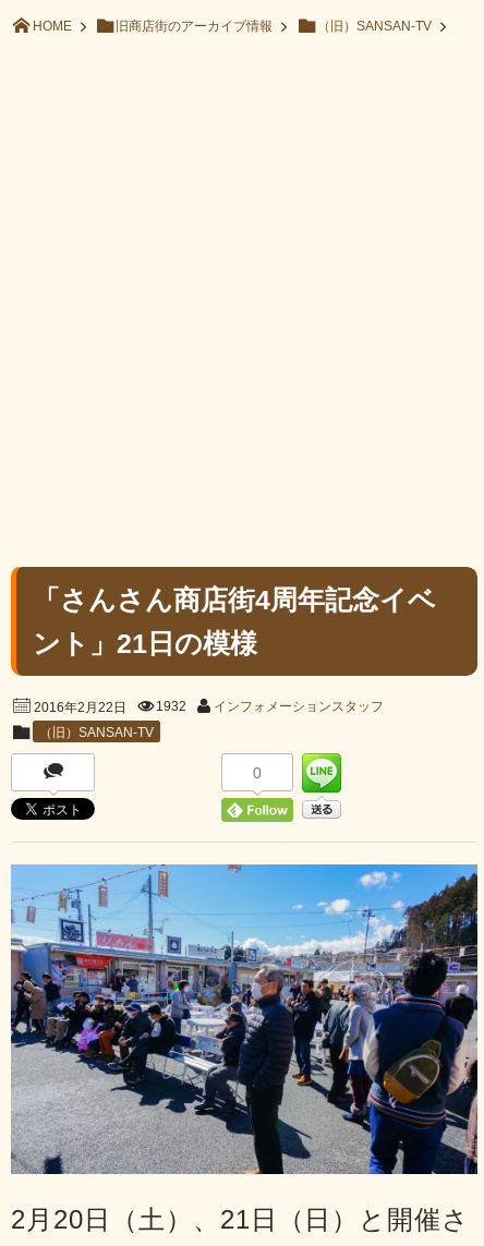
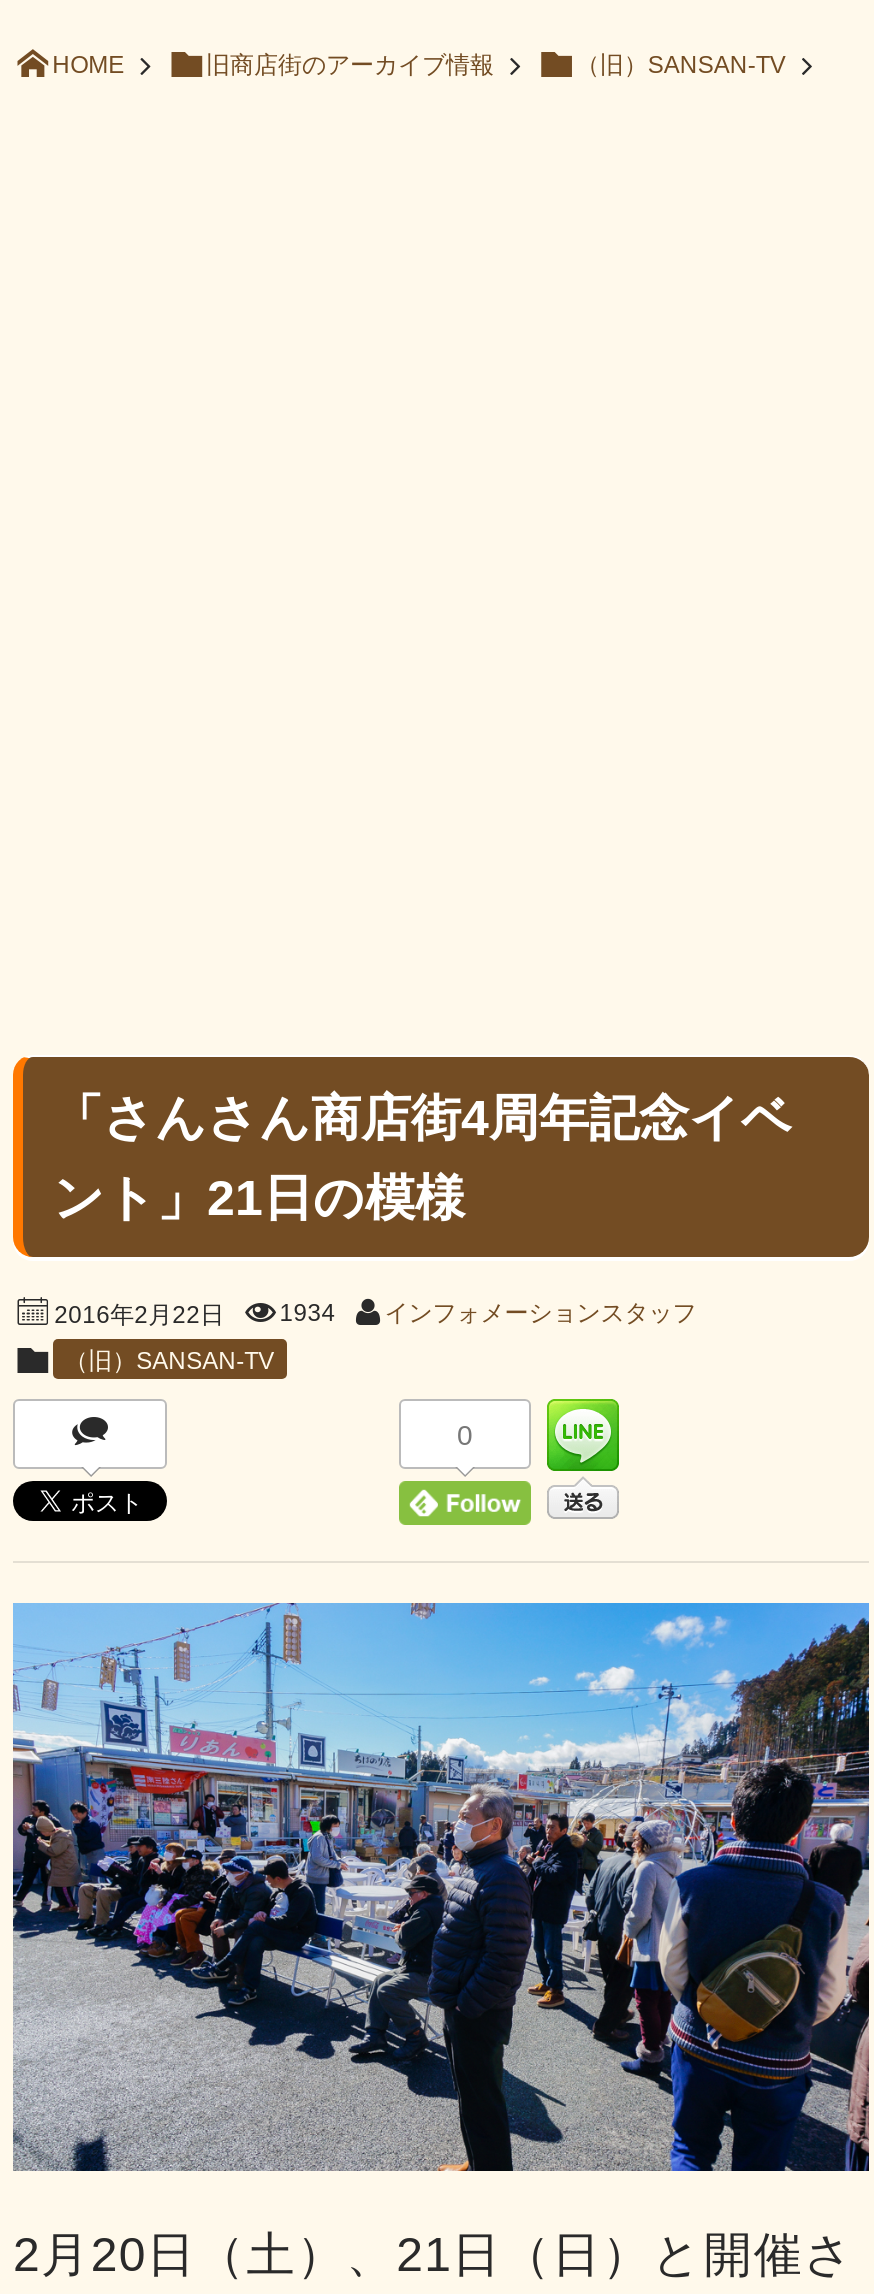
- 2016年2月22日 1932 インフォメーションスタッフ
+ 2016年2月22日 1934 インフォメーションスタッフ
